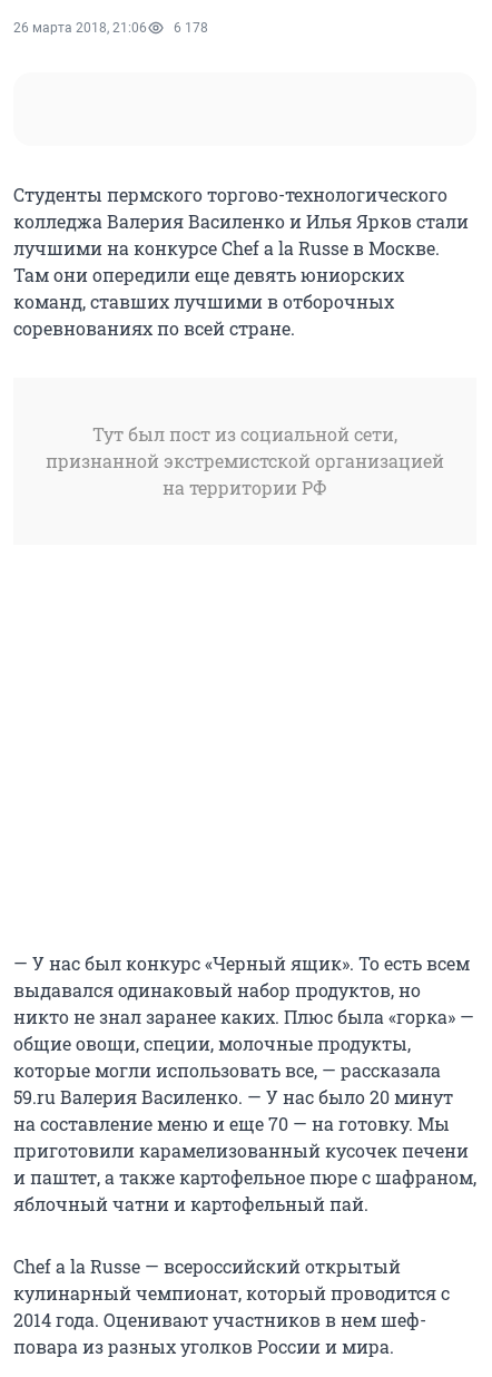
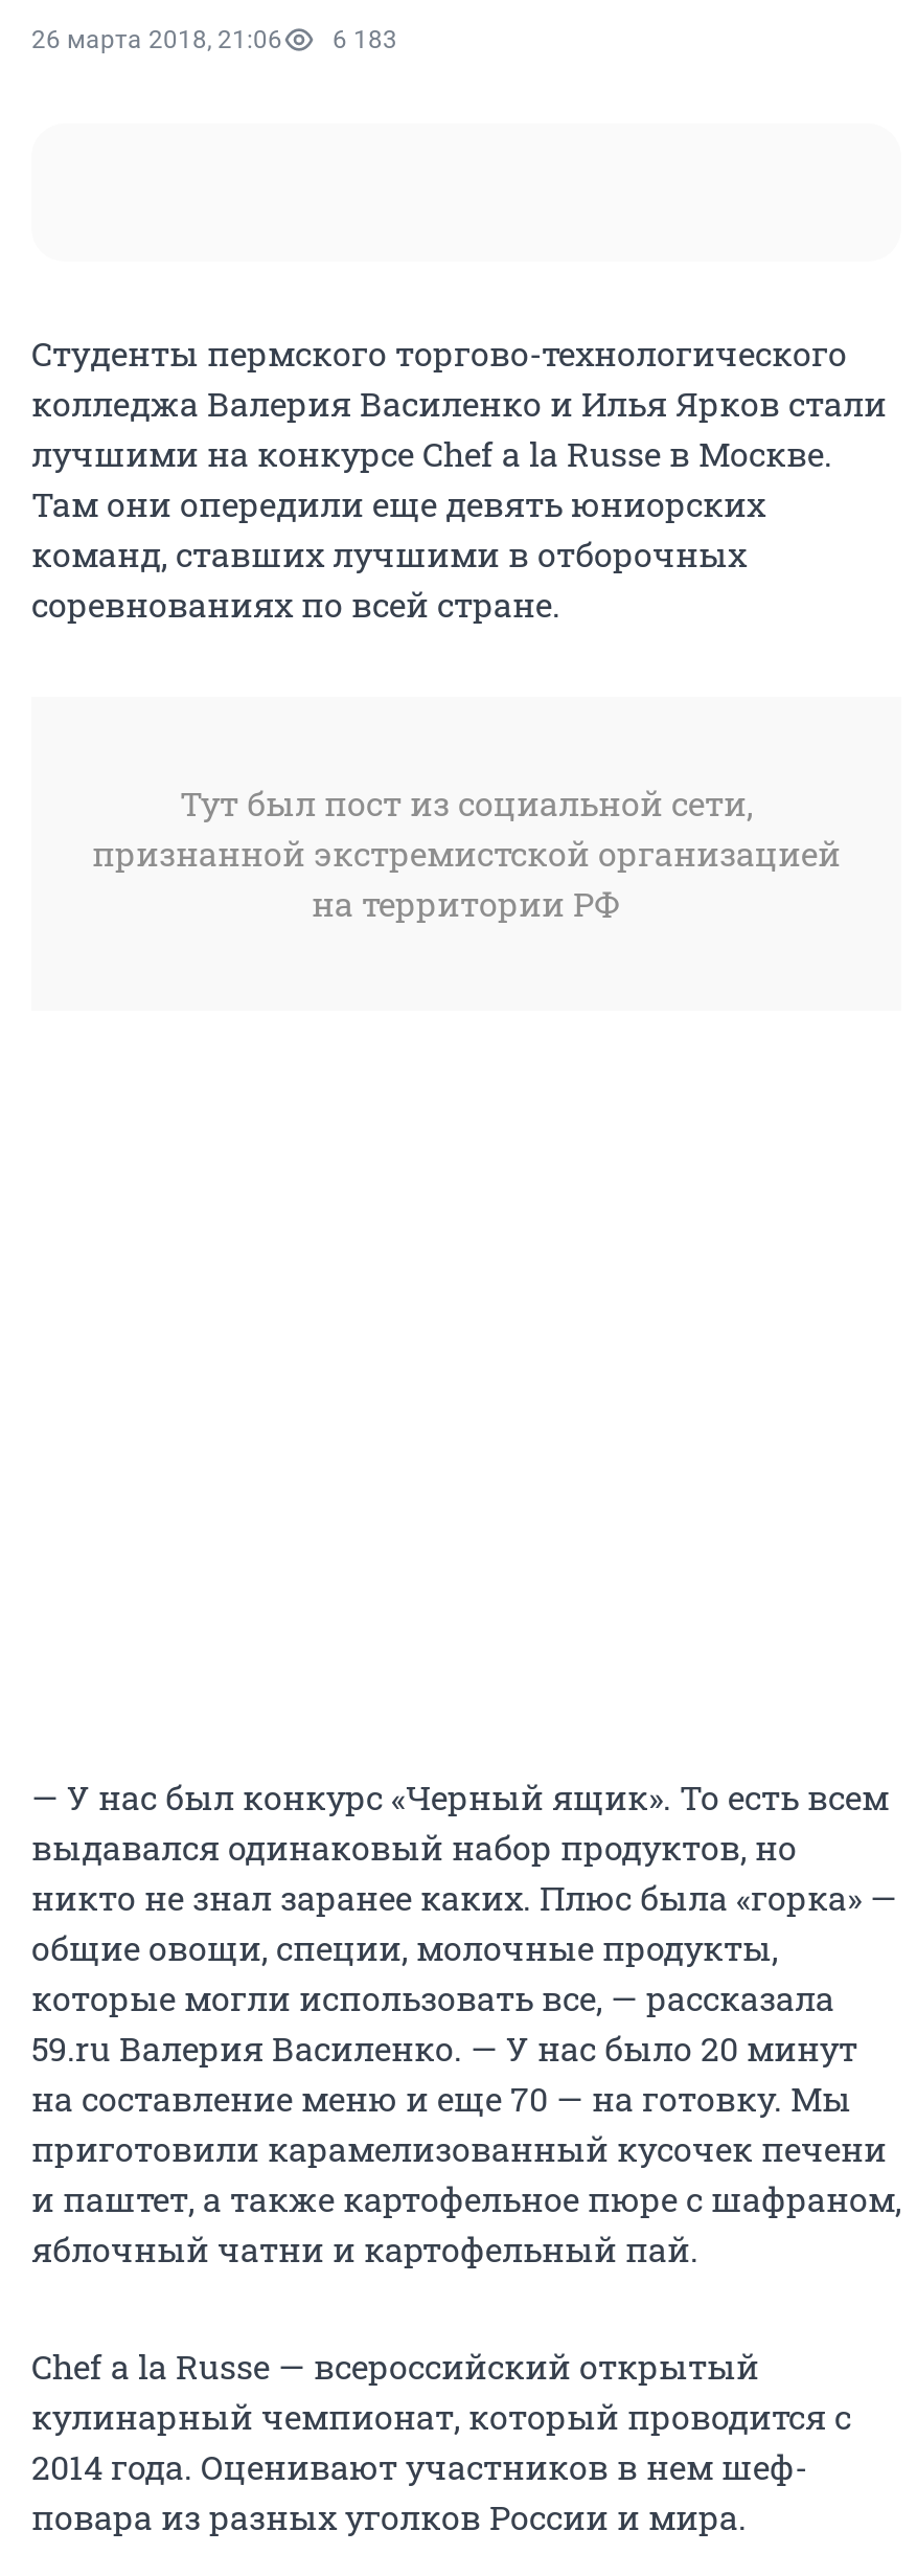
- 26 марта 2018, 21:06 6 178
+ 26 марта 2018, 21:06 6 183
